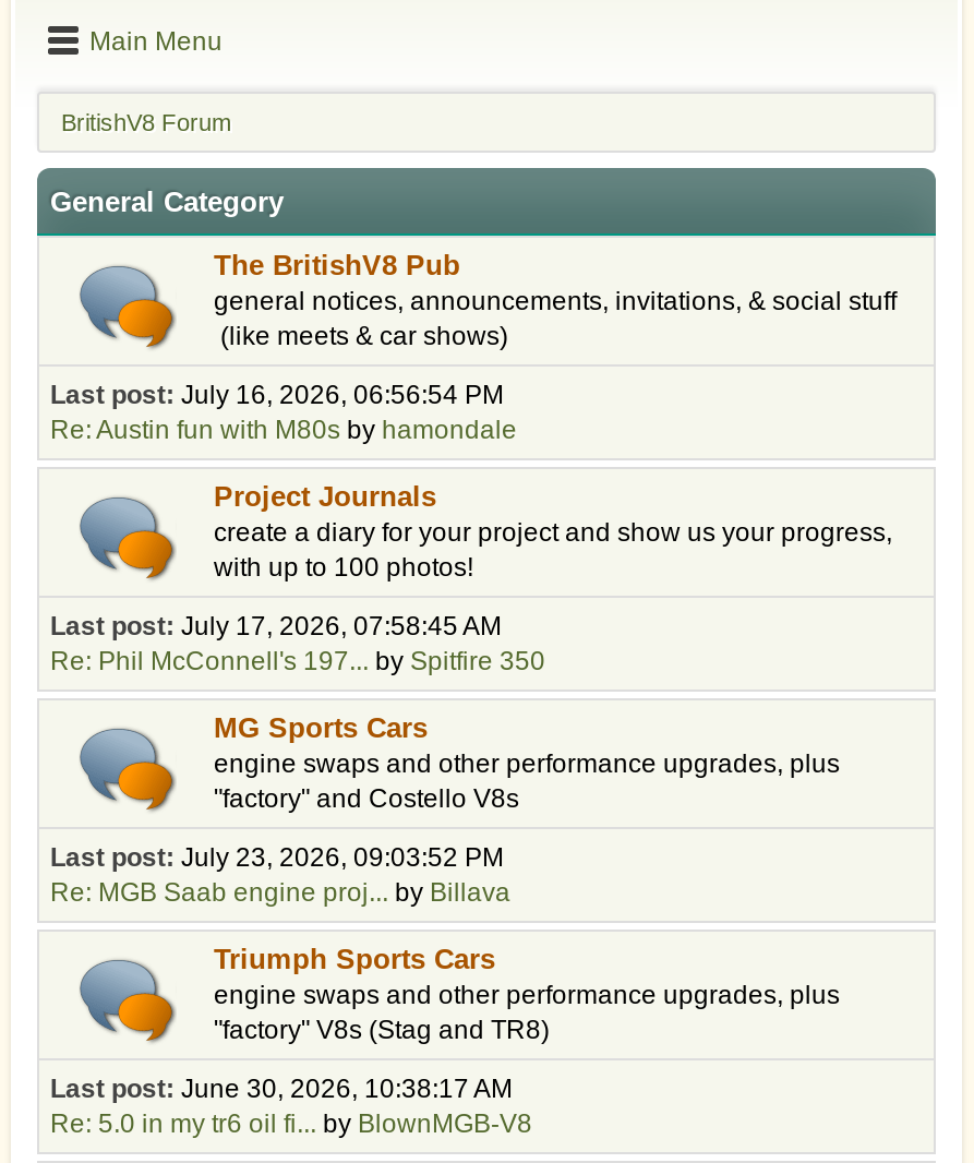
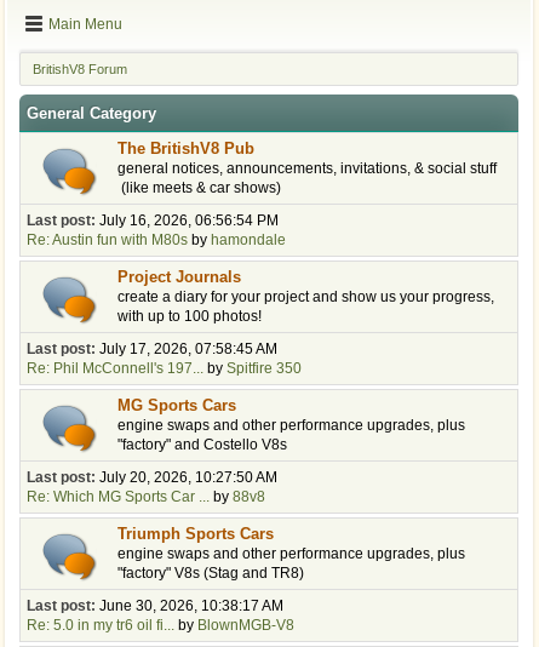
- Last post: July 23, 2026, 09:03:52 PM
- Re: MGB Saab engine proj... by Billava
+ Last post: July 20, 2026, 10:27:50 AM
+ Re: Which MG Sports Car ... by 88v8
